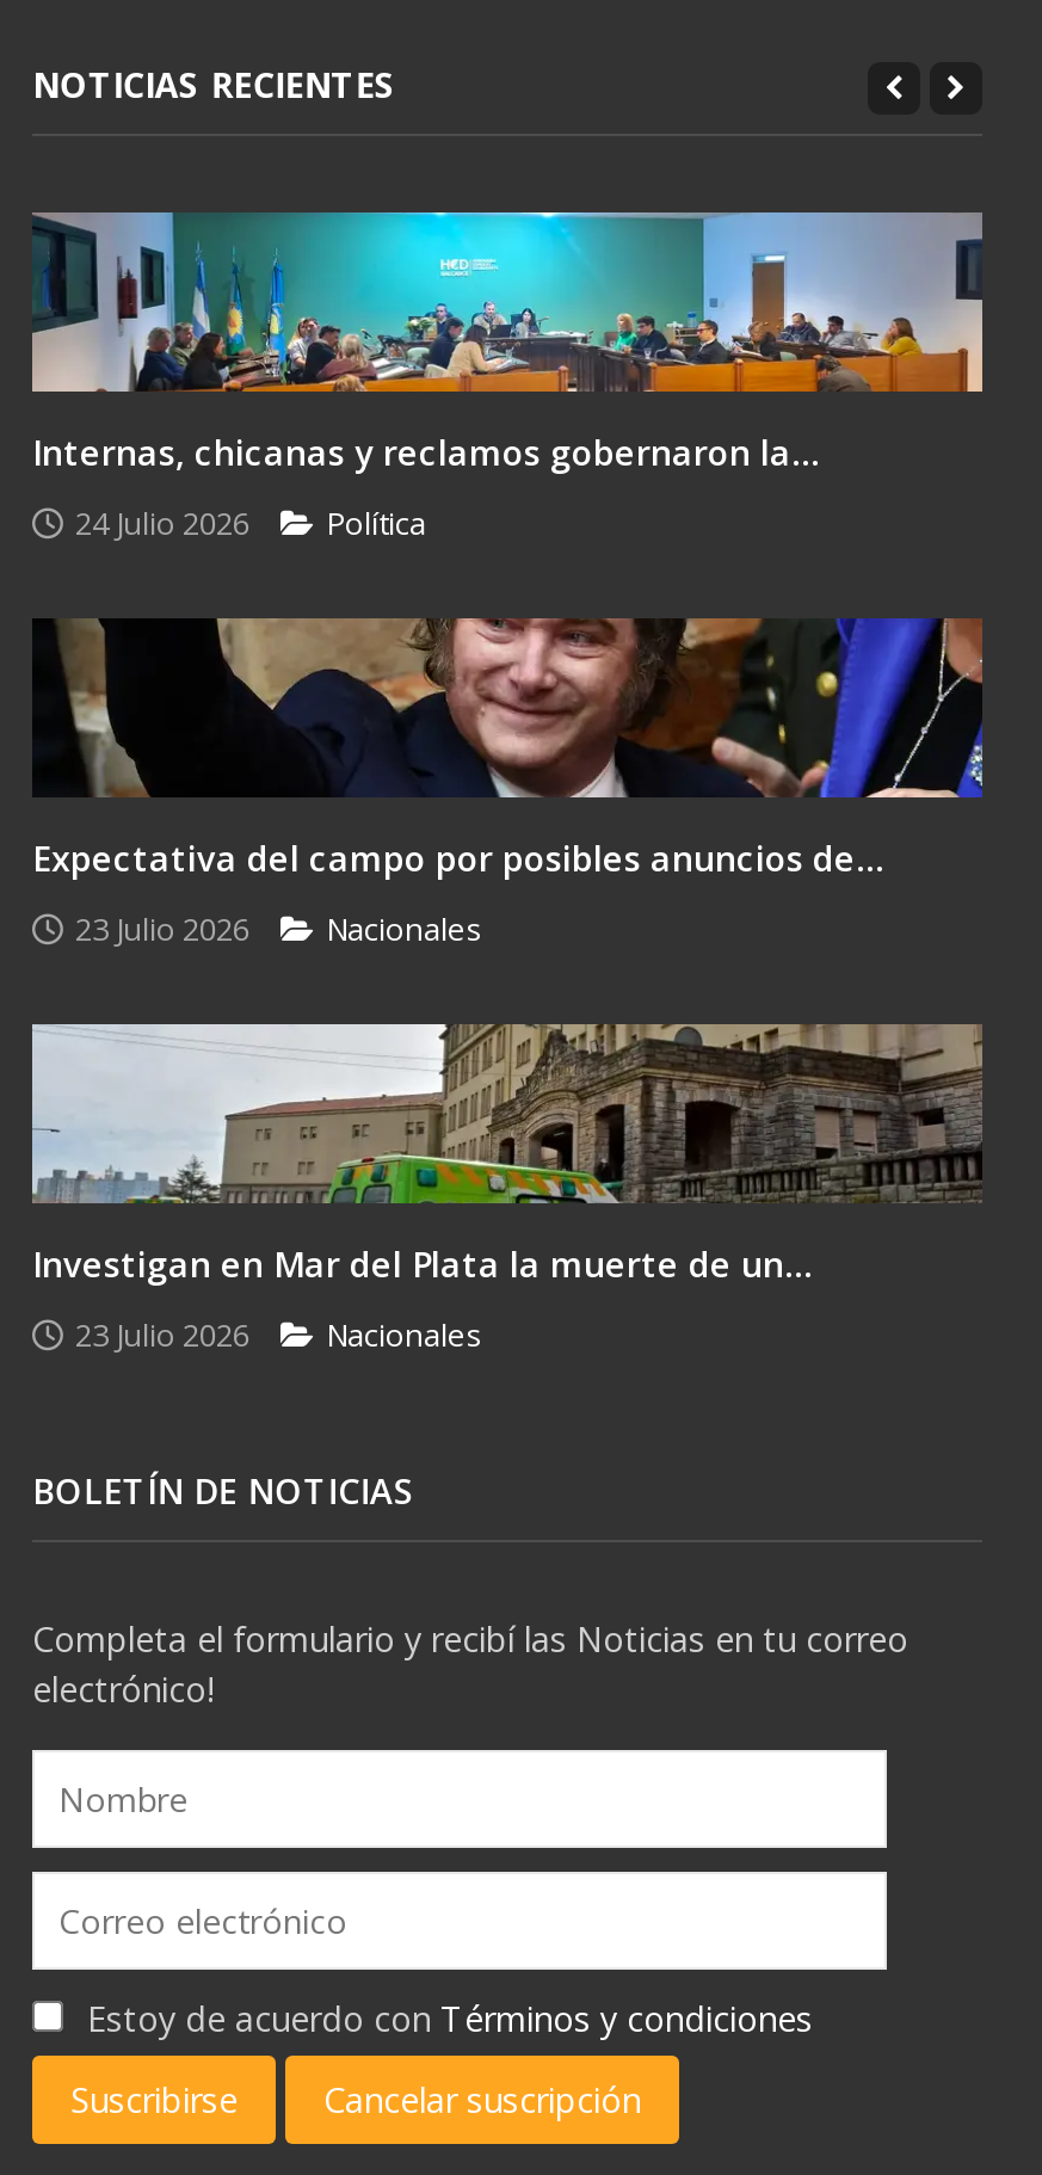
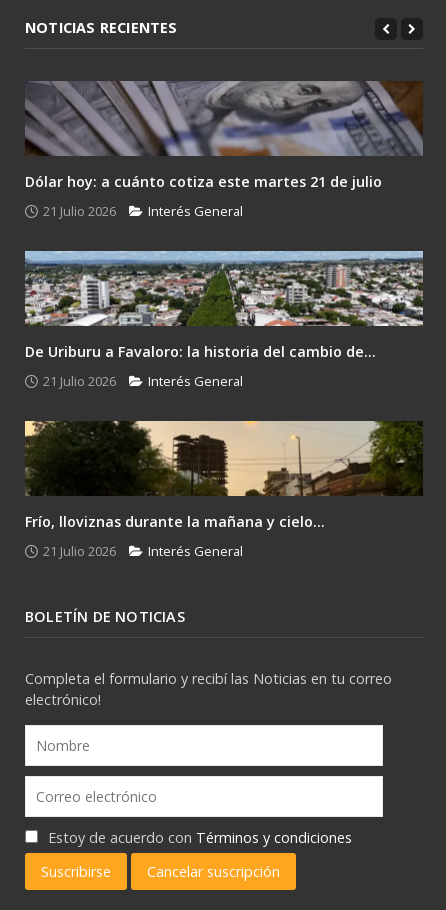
- [image]
- Internas, chicanas y reclamos gobernaron la...
+ [image]
+ Dólar hoy: a cuánto cotiza este martes 21 de julio

- 24 Julio 2026
- Política
+ 21 Julio 2026
+ Interés General

- [image]
- Expectativa del campo por posibles anuncios de...
+ [image]
+ De Uriburu a Favaloro: la historia del cambio de...

- 23 Julio 2026
- Nacionales
+ 21 Julio 2026
+ Interés General

- [image]
- Investigan en Mar del Plata la muerte de un...
+ [image]
+ Frío, lloviznas durante la mañana y cielo...

- 23 Julio 2026
- Nacionales
+ 21 Julio 2026
+ Interés General
